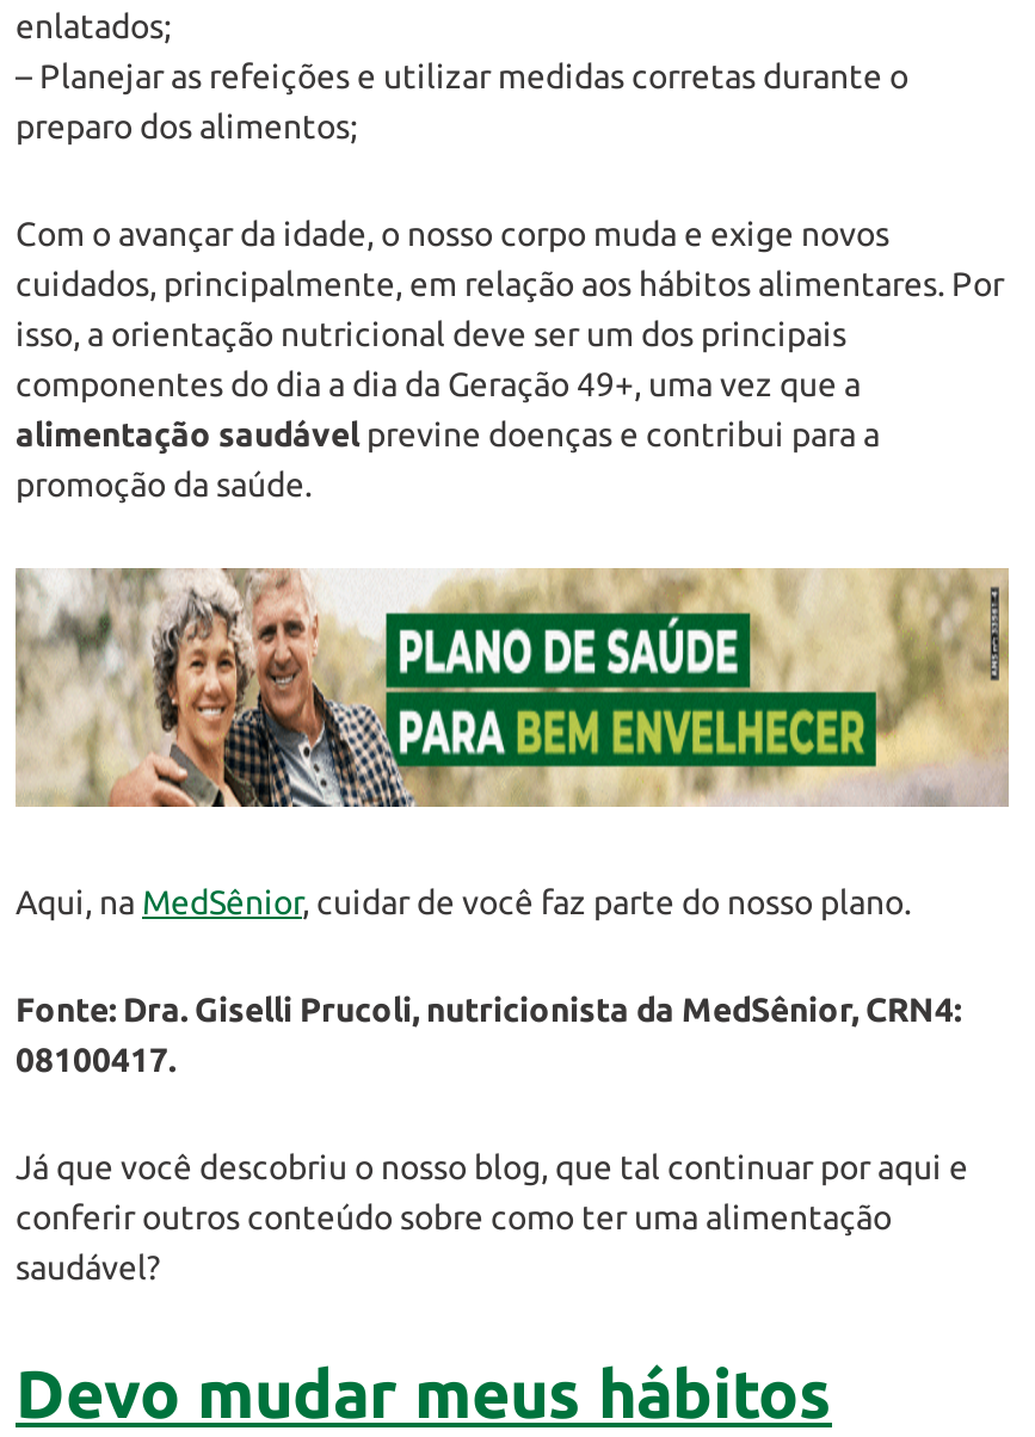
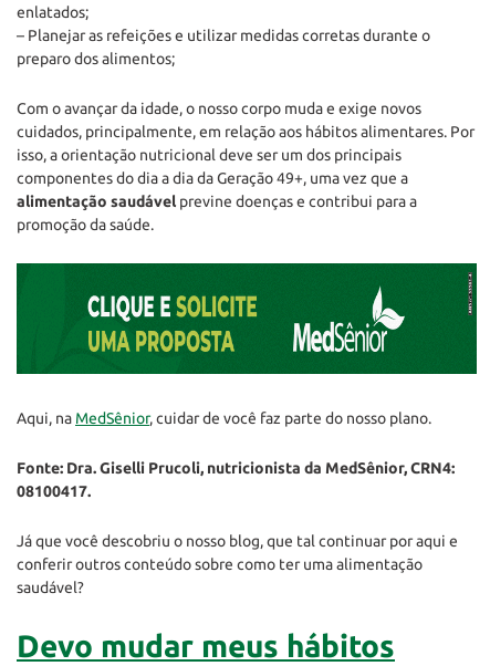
- [image]
+ [image]
